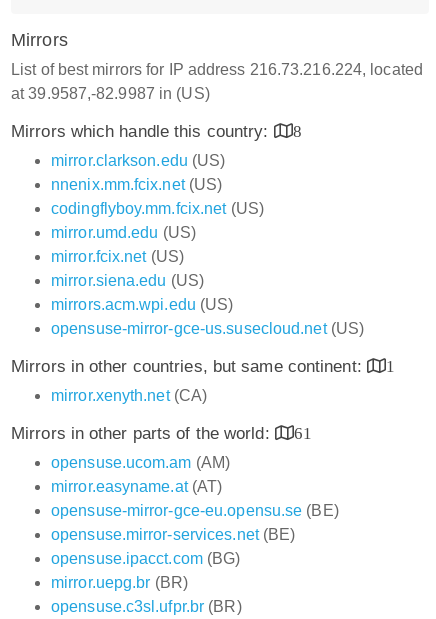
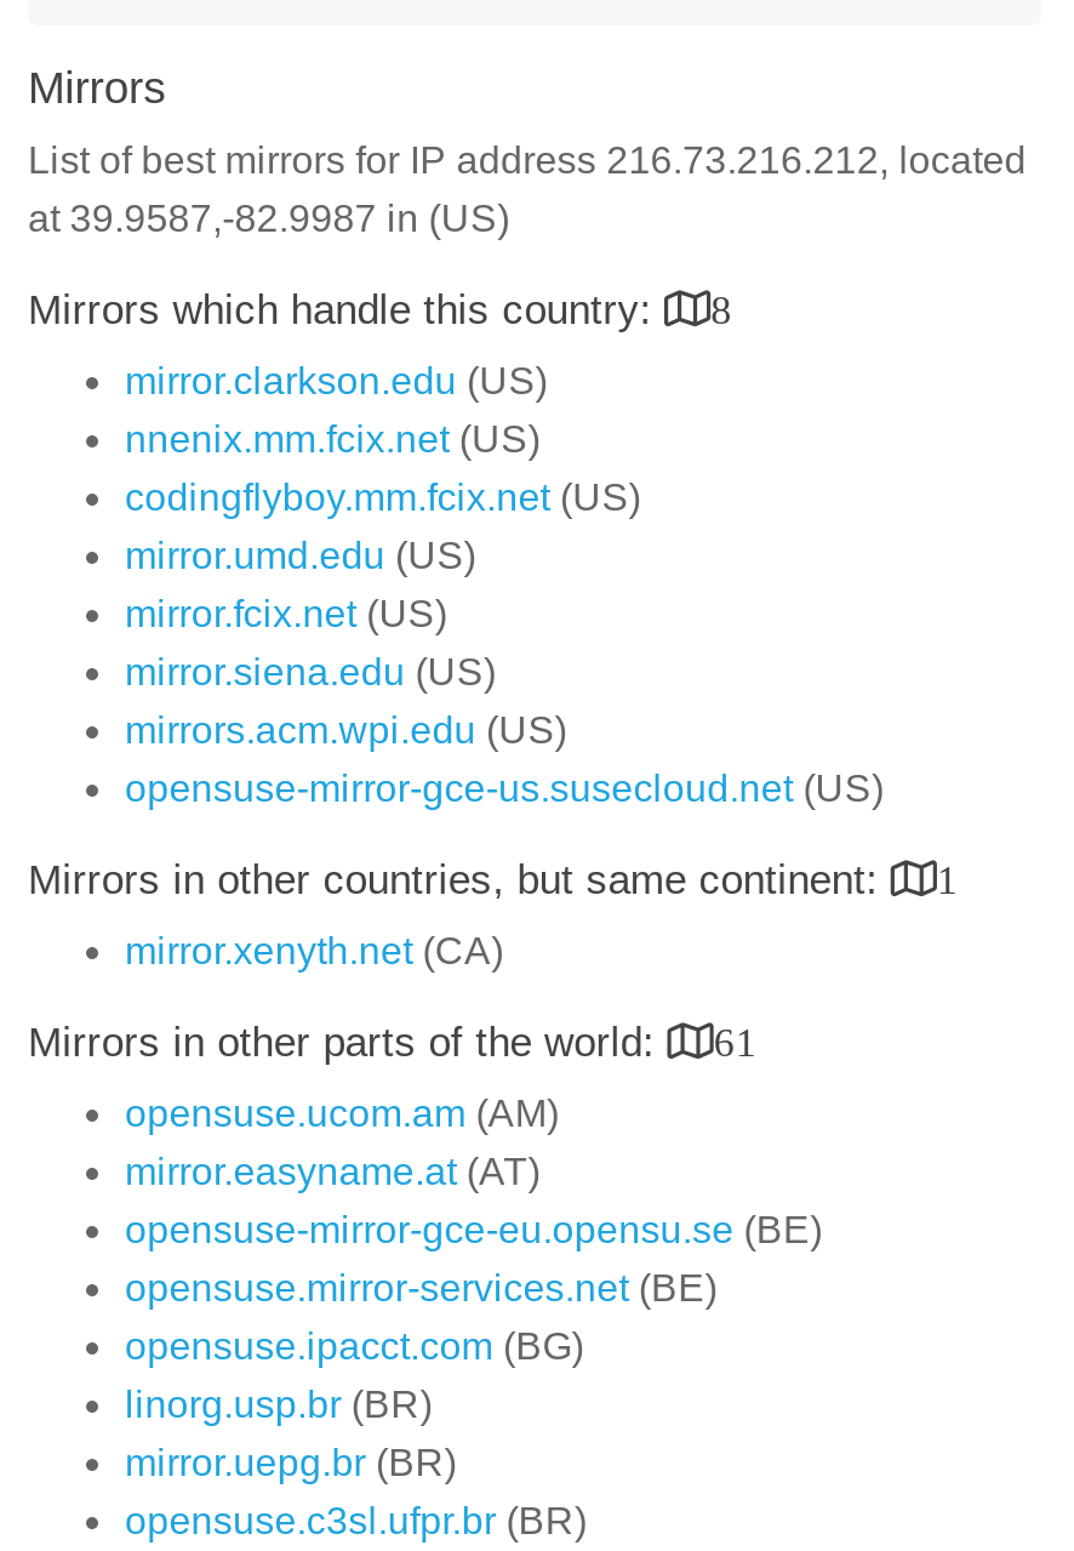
- List of best mirrors for IP address 216.73.216.224, located
+ List of best mirrors for IP address 216.73.216.212, located

+ linorg.usp.br (BR)
